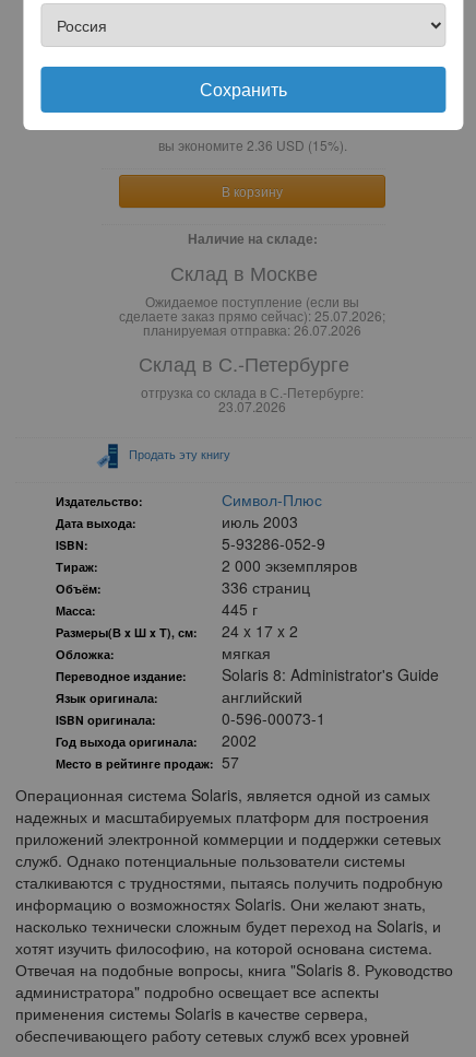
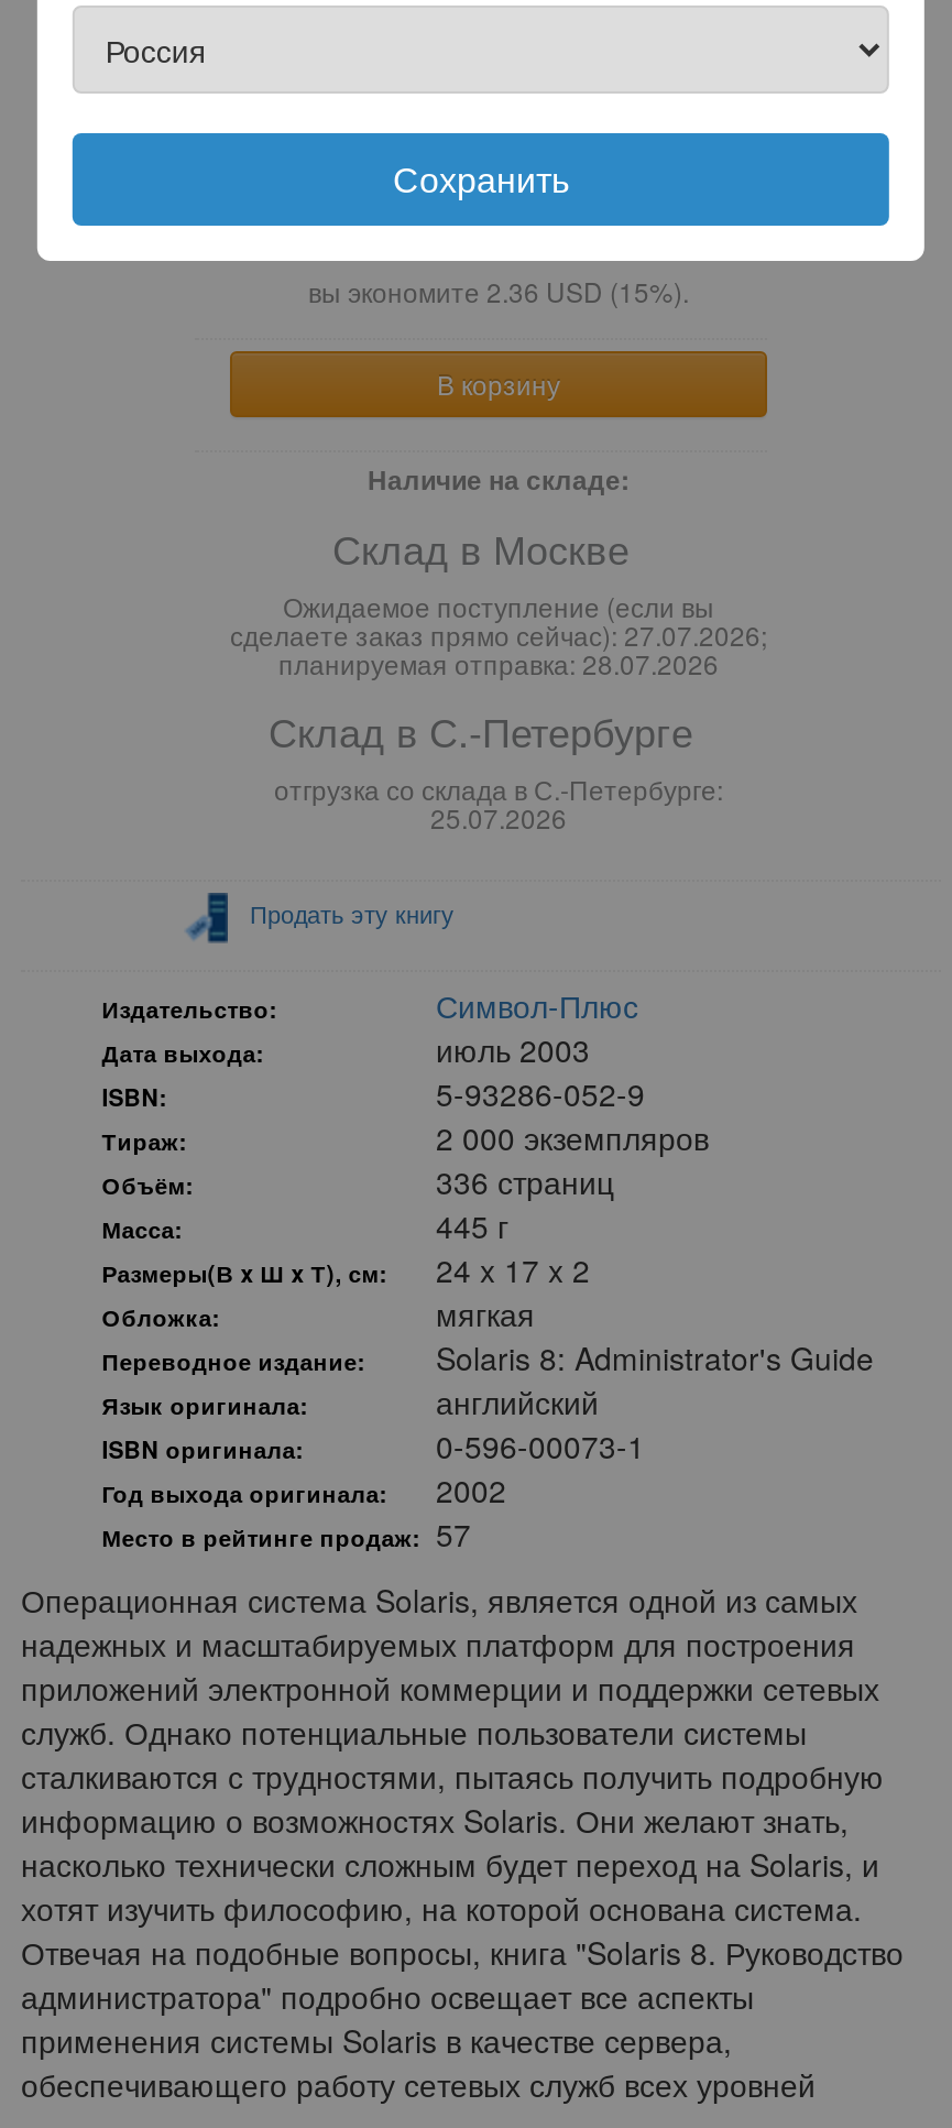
- сделаете заказ прямо сейчас): 25.07.2026;
+ сделаете заказ прямо сейчас): 27.07.2026;

- планируемая отправка: 26.07.2026
+ планируемая отправка: 28.07.2026

- 23.07.2026
+ 25.07.2026
